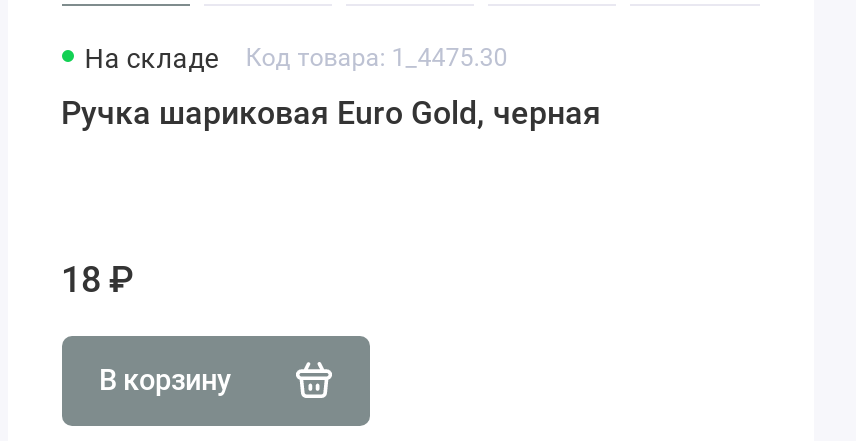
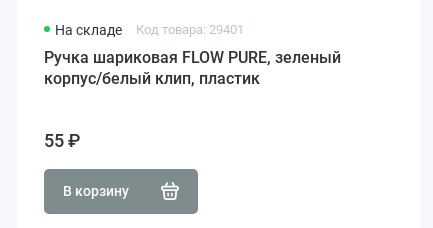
- На складе Код товара: 1_4475.30
+ На складе Код товара: 29401

- Ручка шариковая Euro Gold, черная
+ Ручка шариковая FLOW PURE, зеленый
+ корпус/белый клип, пластик

- 18 ₽
+ 55 ₽
